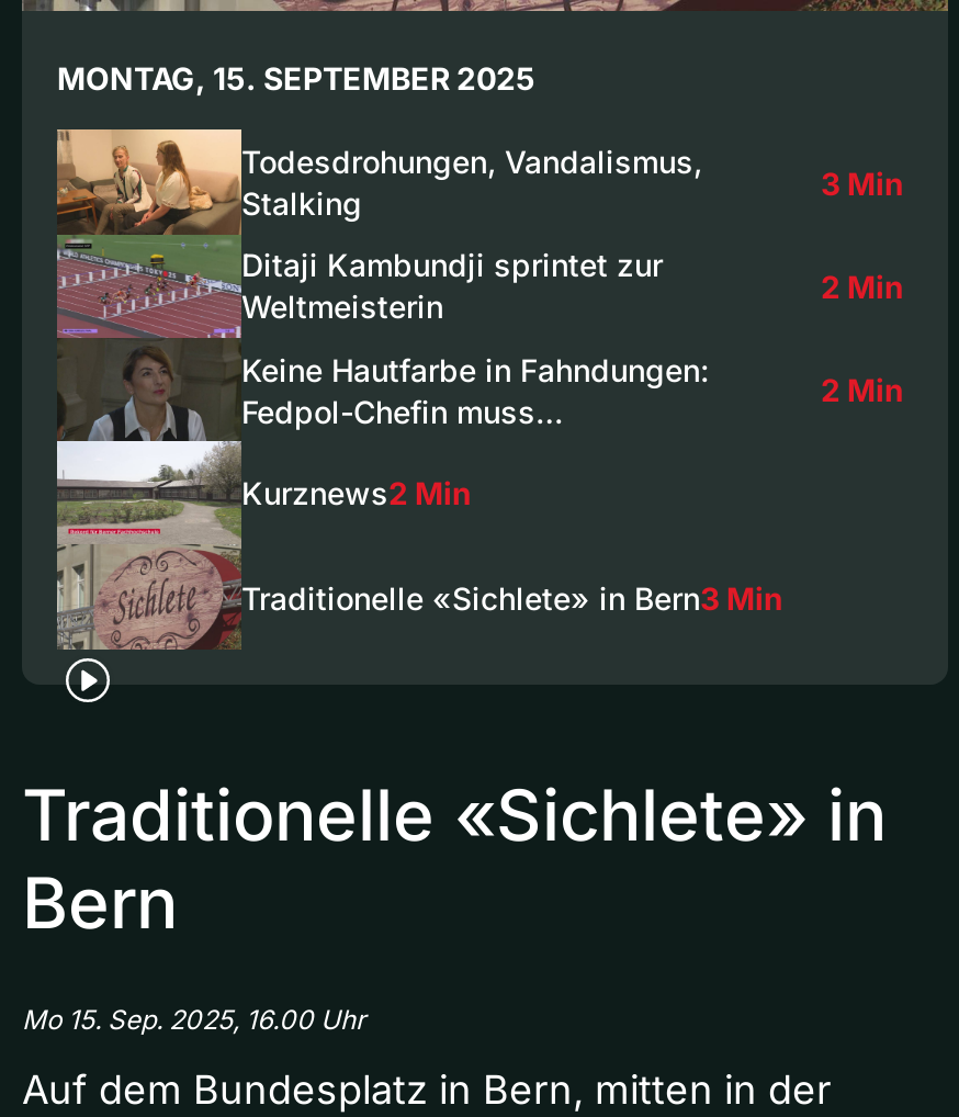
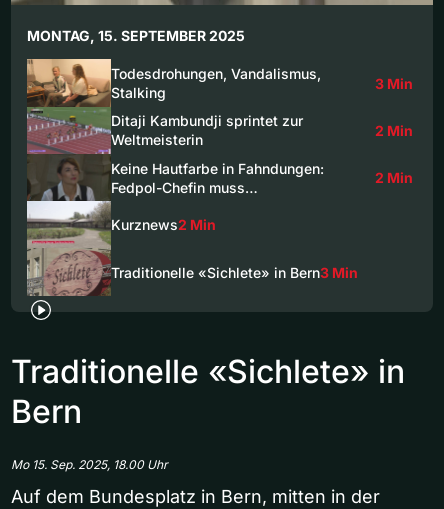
- Mo 15. Sep. 2025, 16.00 Uhr
+ Mo 15. Sep. 2025, 18.00 Uhr
